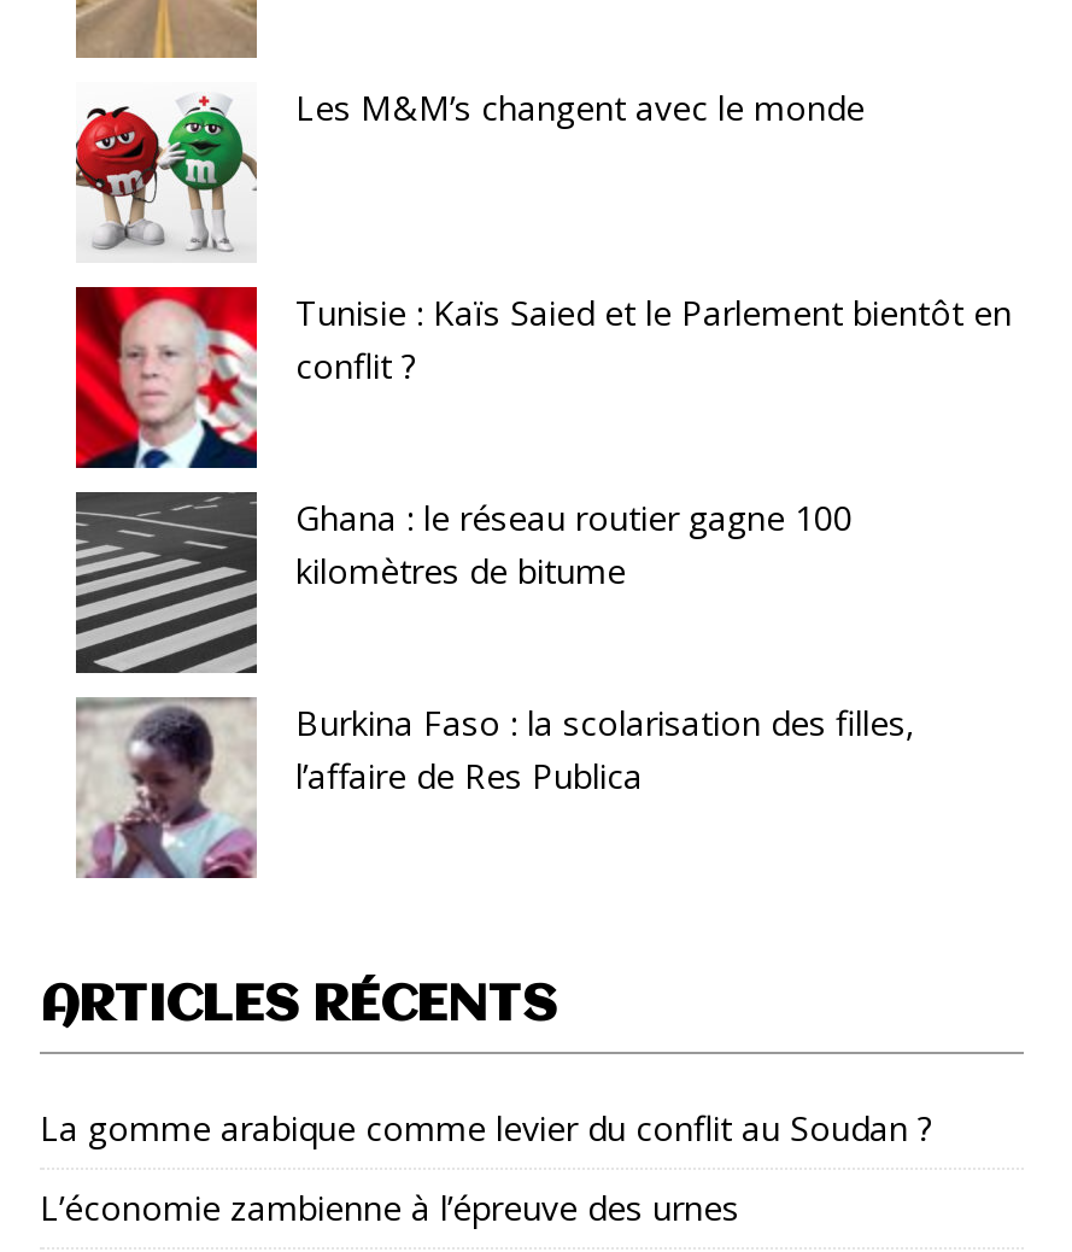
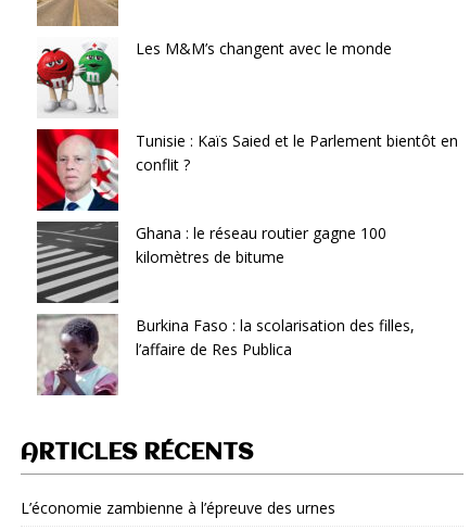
- La gomme arabique comme levier du conflit au Soudan ?
